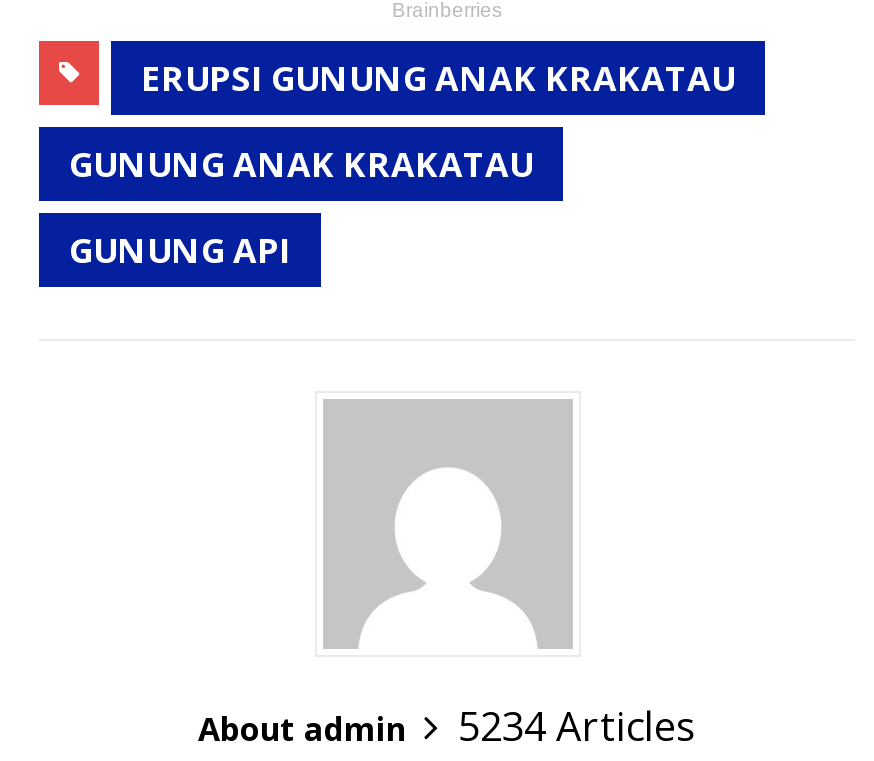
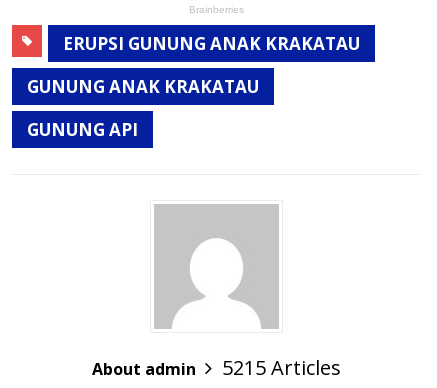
- About admin 5234 Articles
+ About admin 5215 Articles
